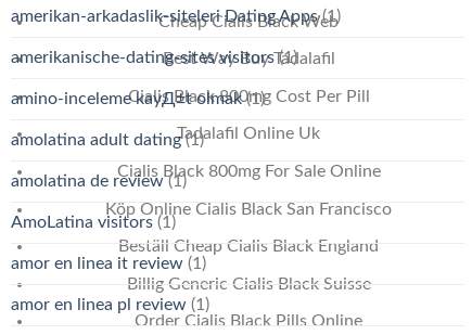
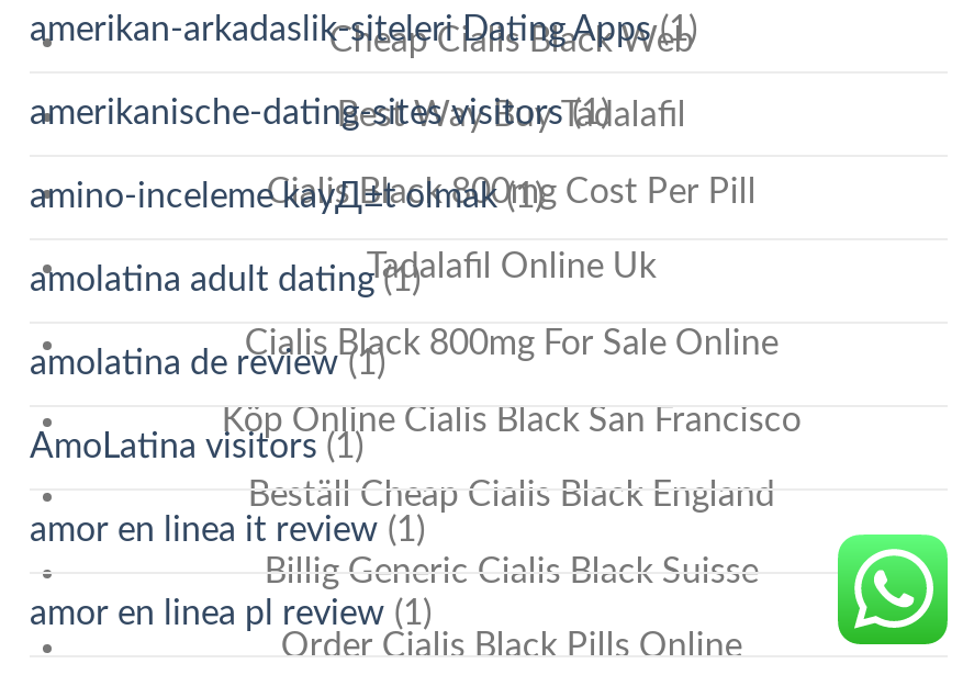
+ [image]
